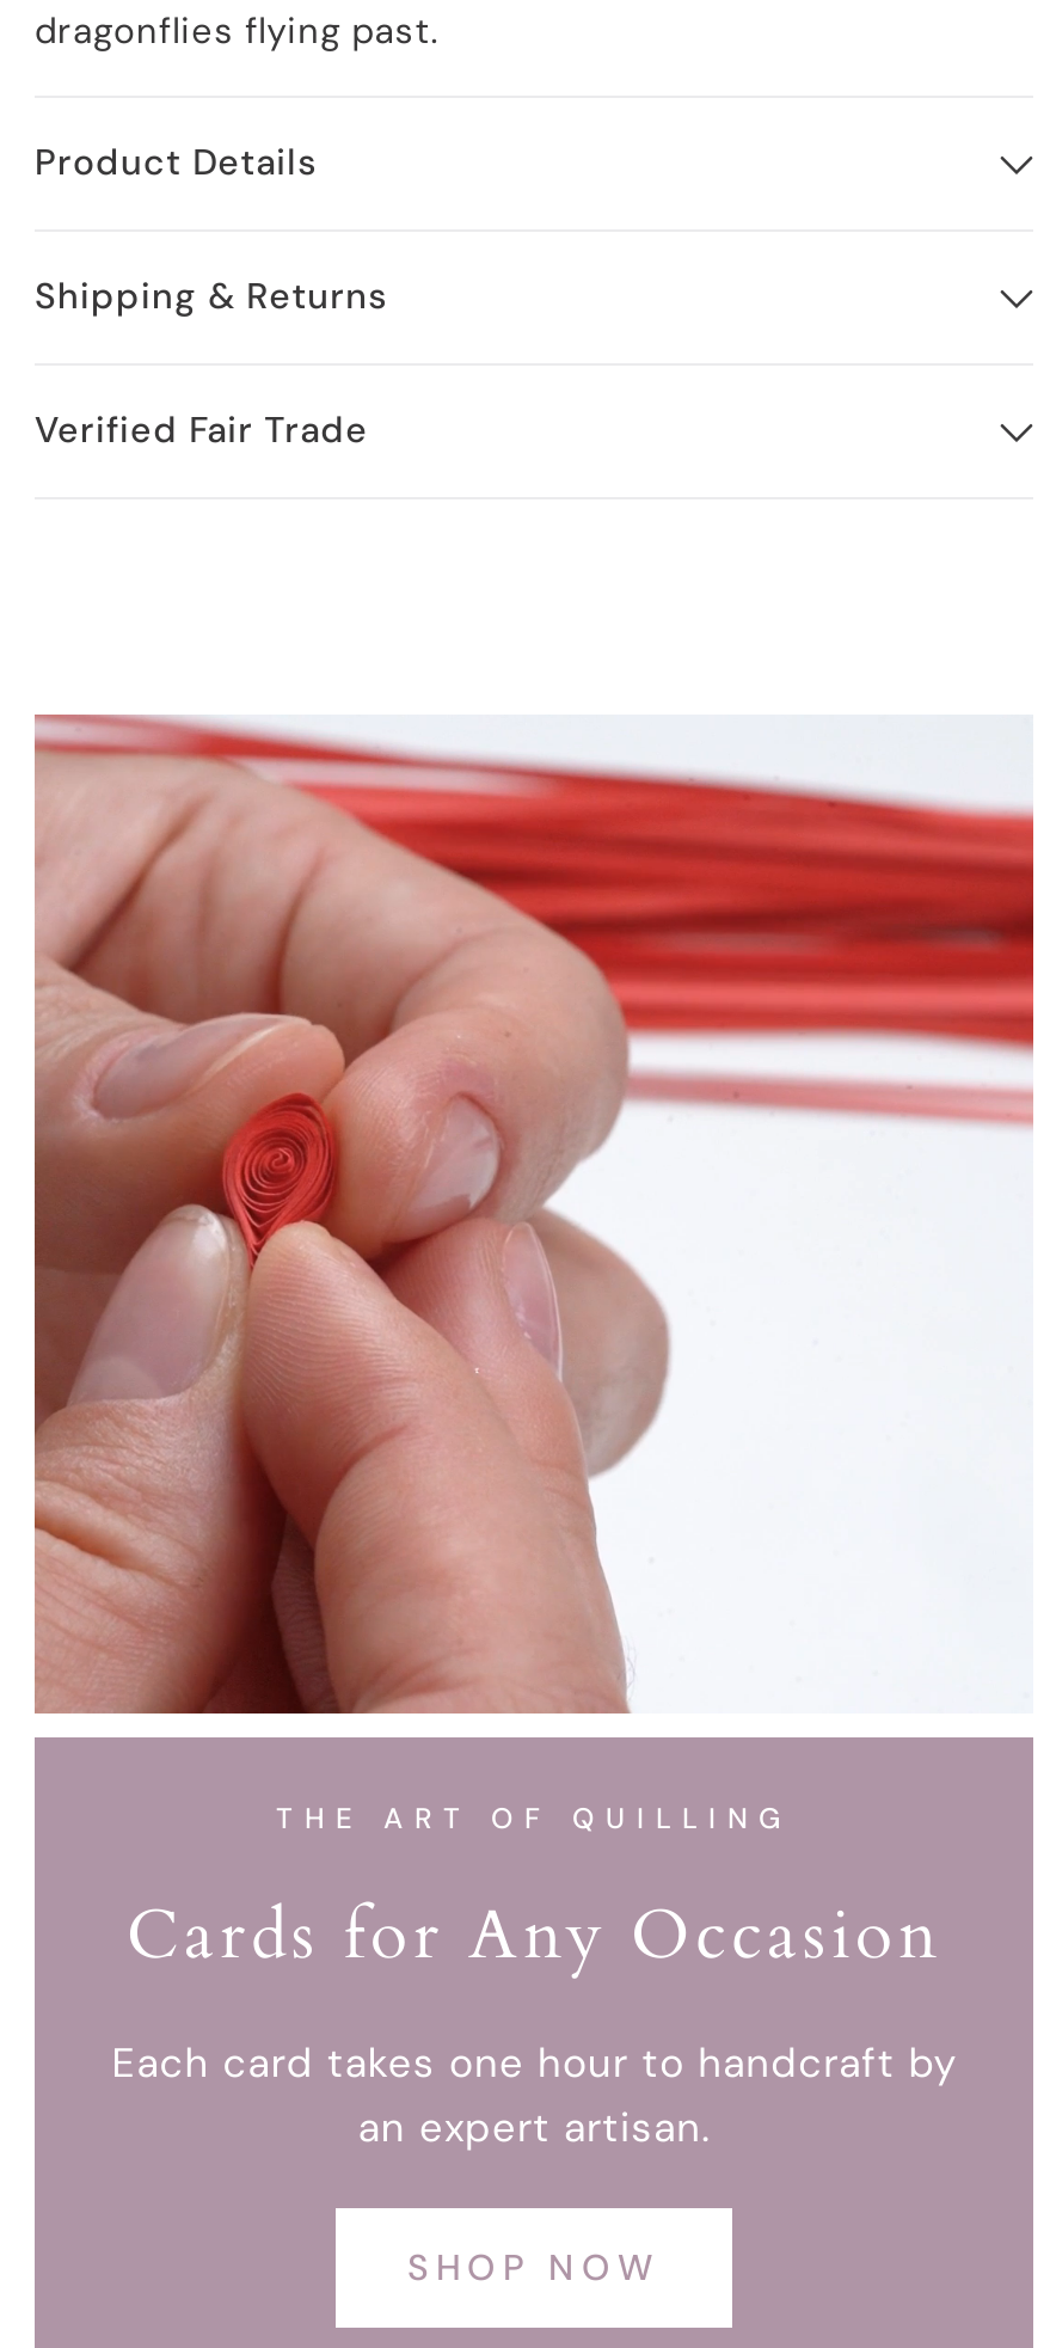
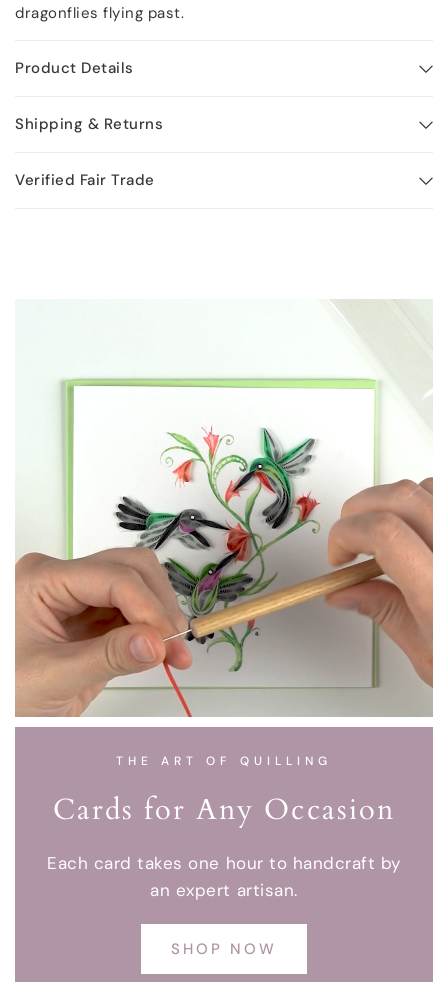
- [image]
+ [image]
